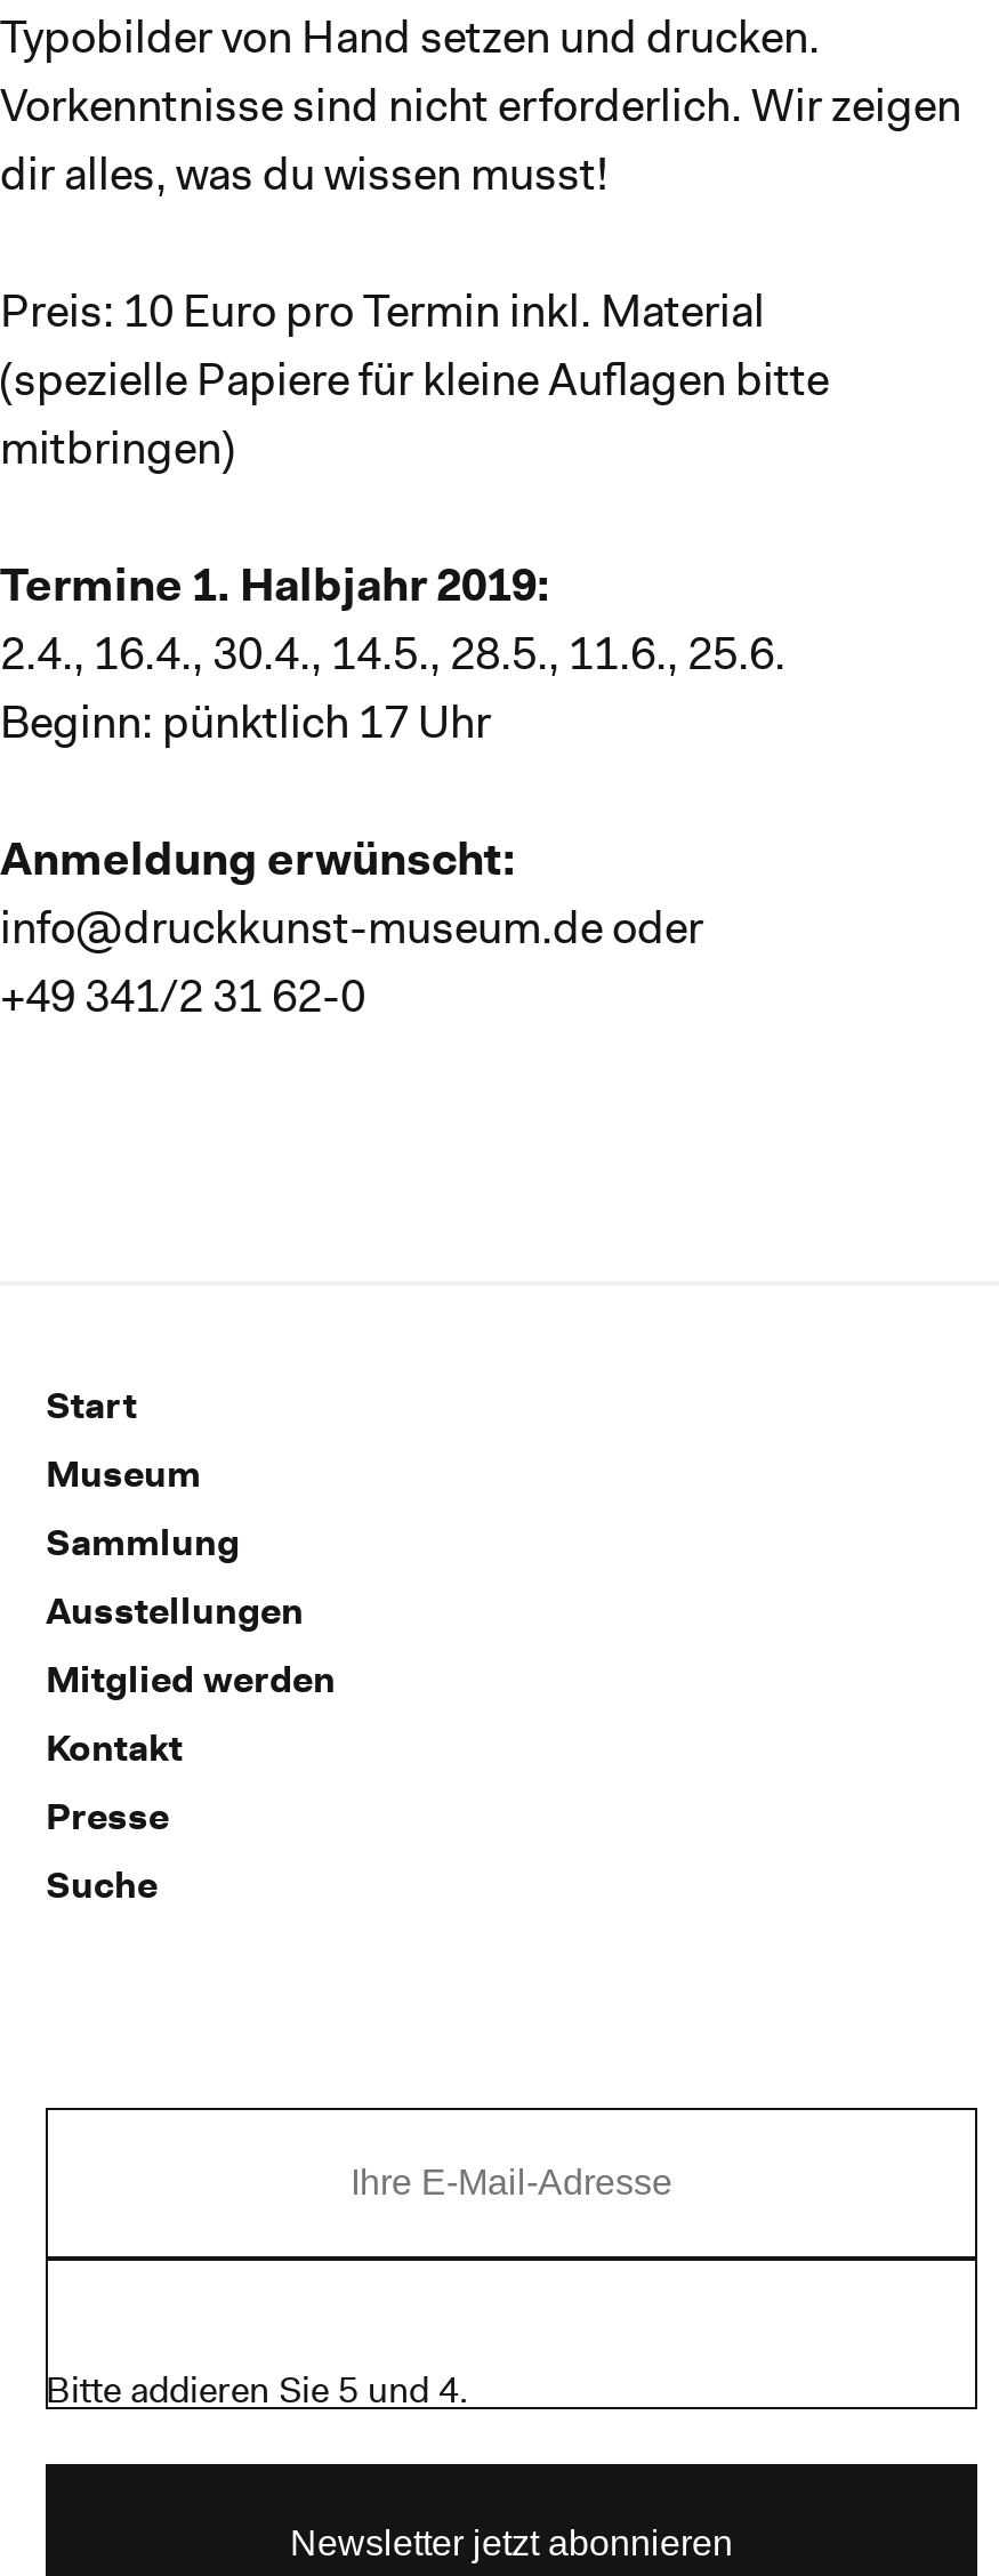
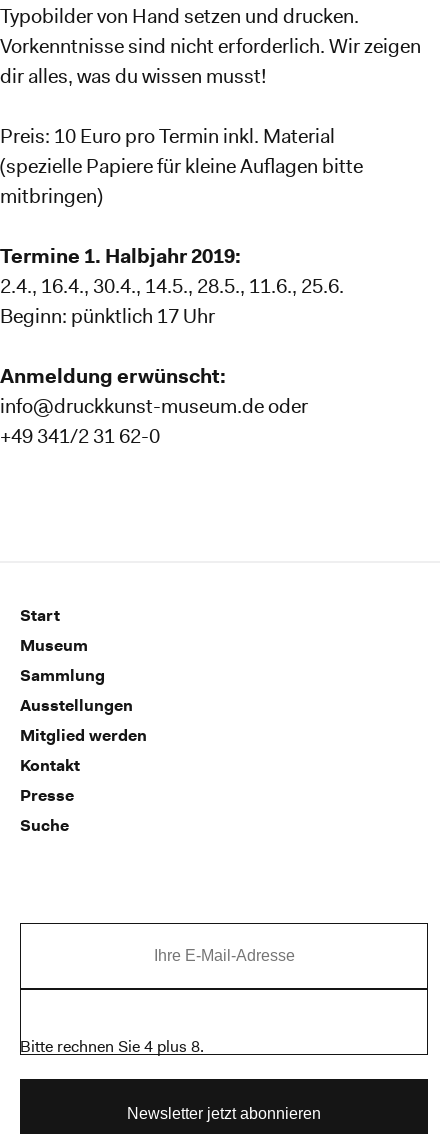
- Bitte addieren Sie 5 und 4.
+ Bitte rechnen Sie 4 plus 8.
